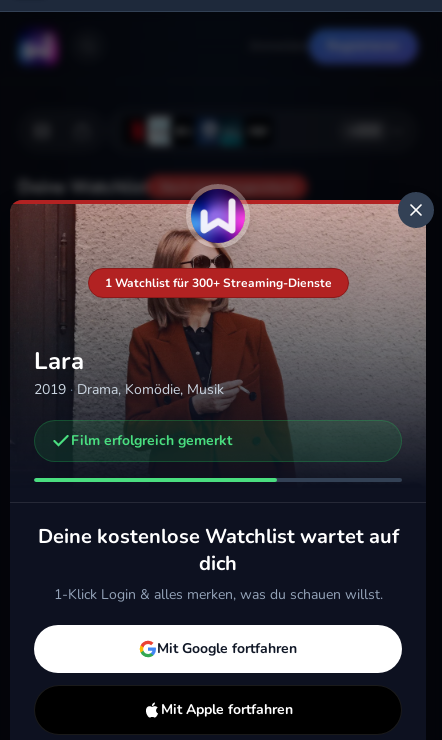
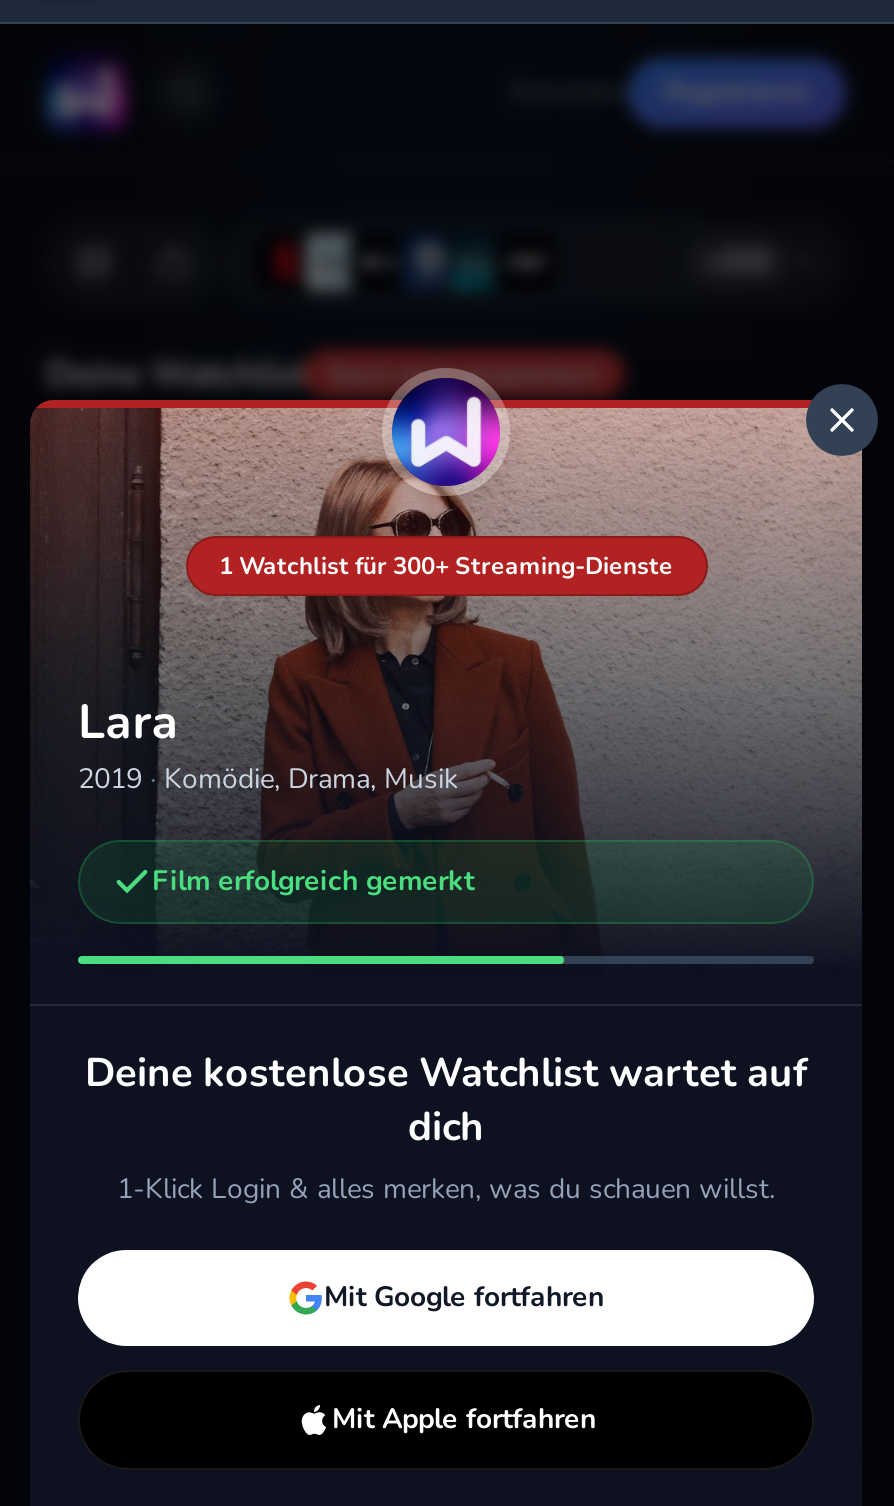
- 2019 · Drama, Komödie, Musik
+ 2019 · Komödie, Drama, Musik
